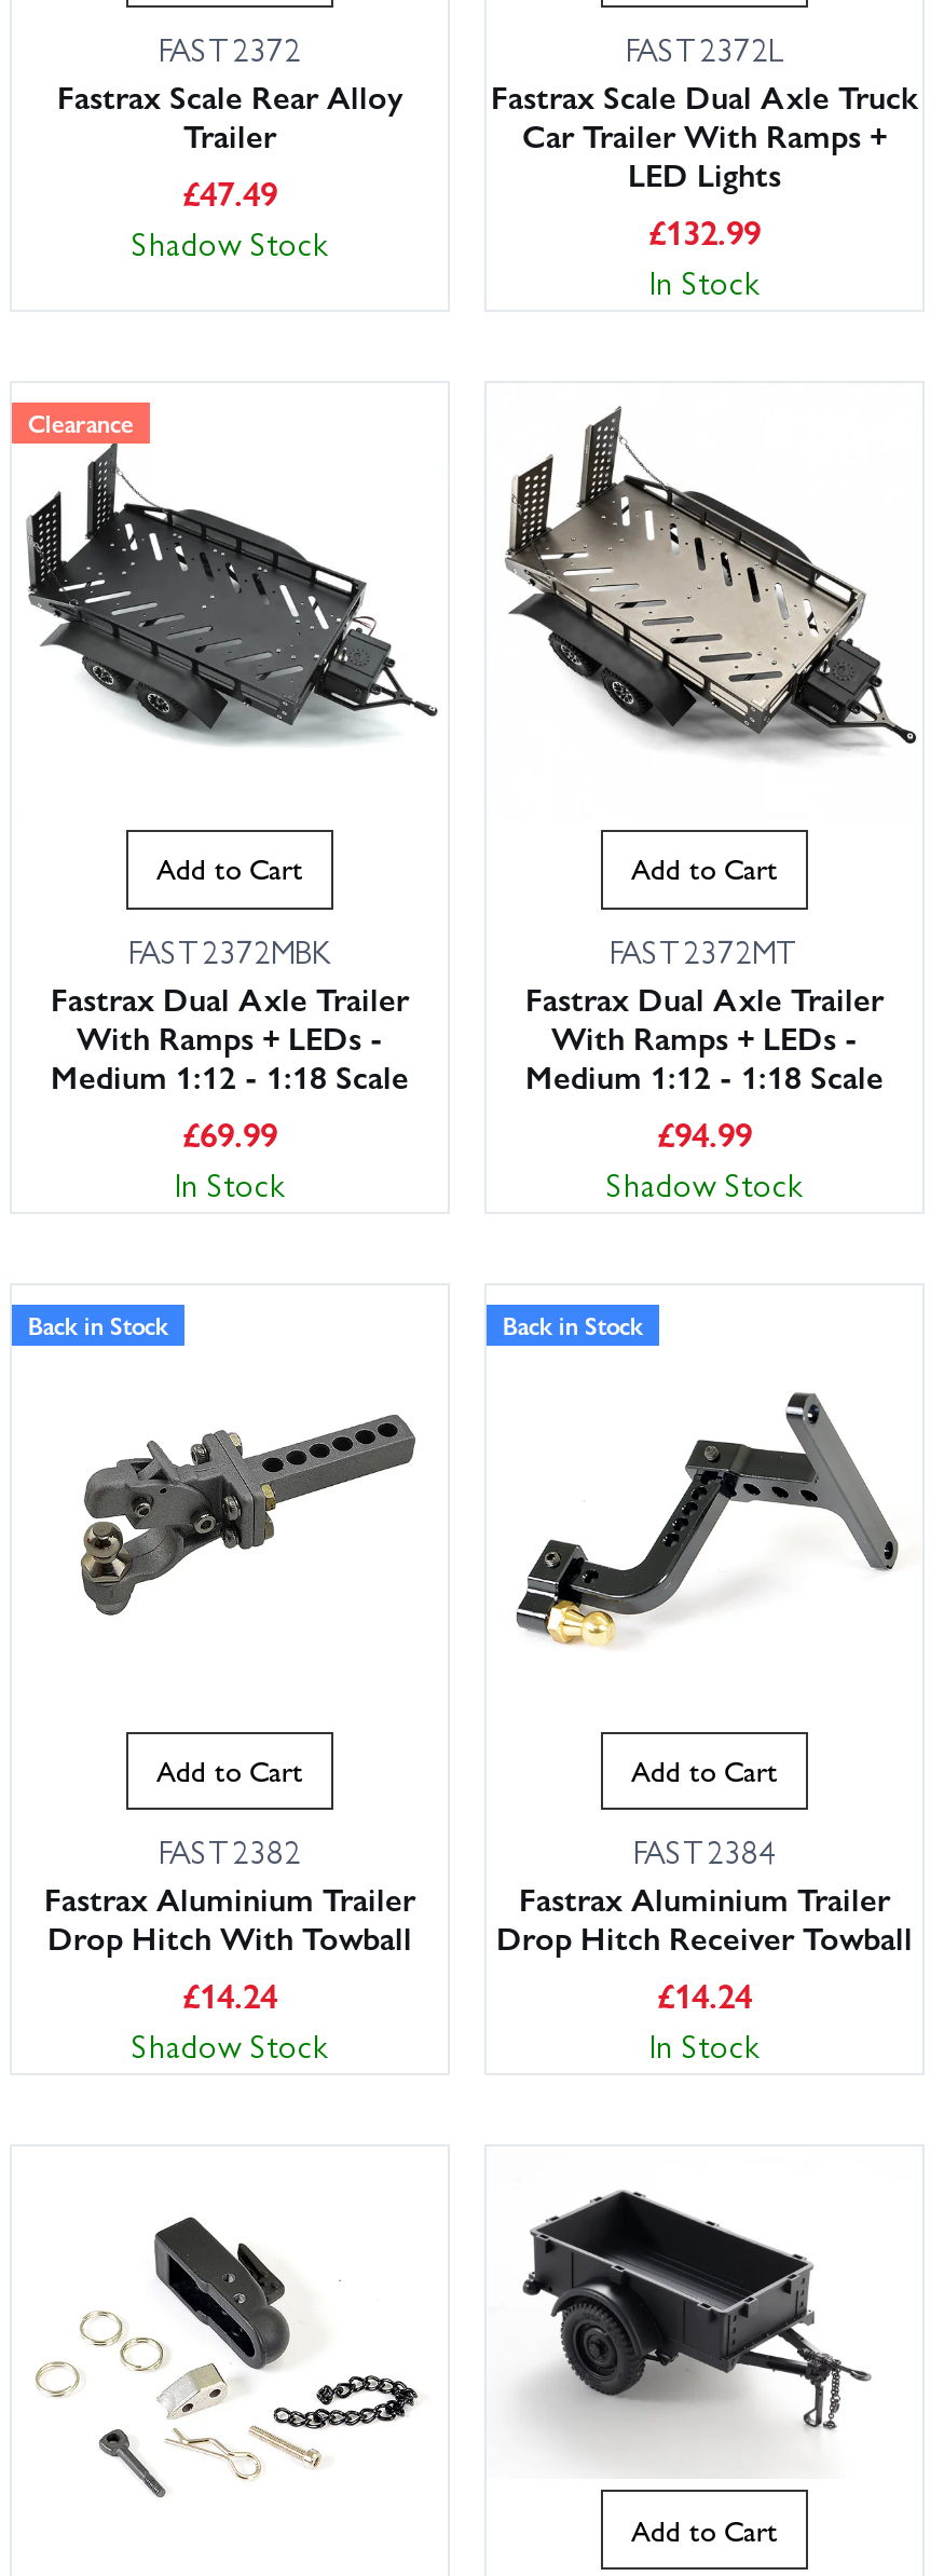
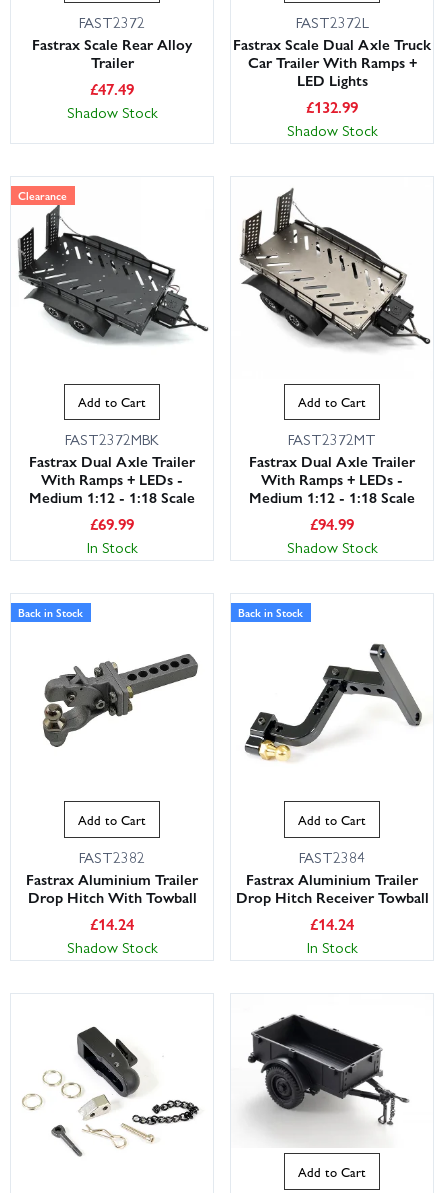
- In Stock
+ Shadow Stock
